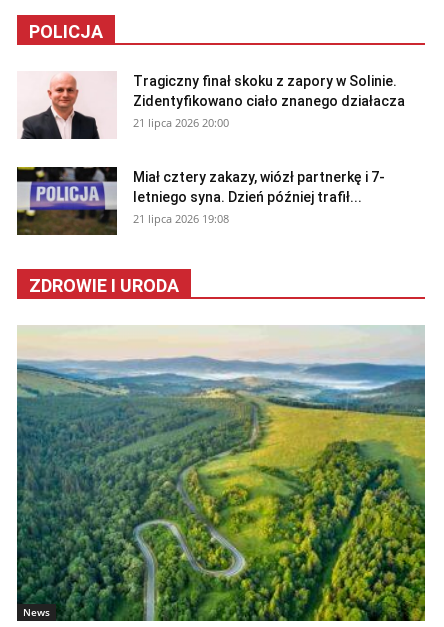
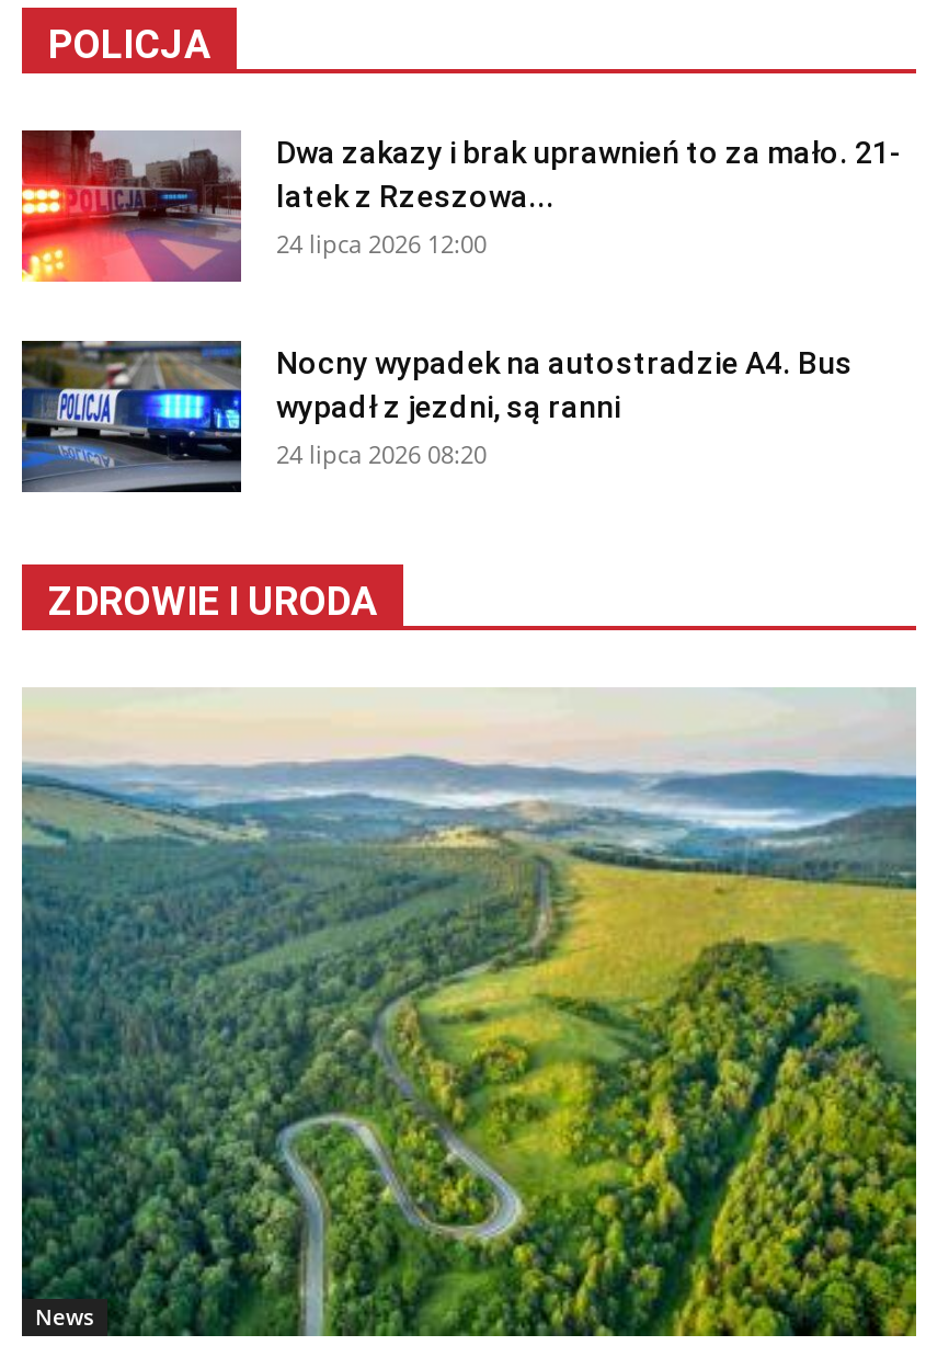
- [image]
- Tragiczny finał skoku z zapory w Solinie.
- Zidentyfikowano ciało znanego działacza
- 21 lipca 2026 20:00
+ [image]
+ Dwa zakazy i brak uprawnień to za mało. 21-
+ latek z Rzeszowa...
+ 24 lipca 2026 12:00

- [image]
- Miał cztery zakazy, wiózł partnerkę i 7-
- letniego syna. Dzień później trafił...
- 21 lipca 2026 19:08
+ [image]
+ Nocny wypadek na autostradzie A4. Bus
+ wypadł z jezdni, są ranni
+ 24 lipca 2026 08:20
